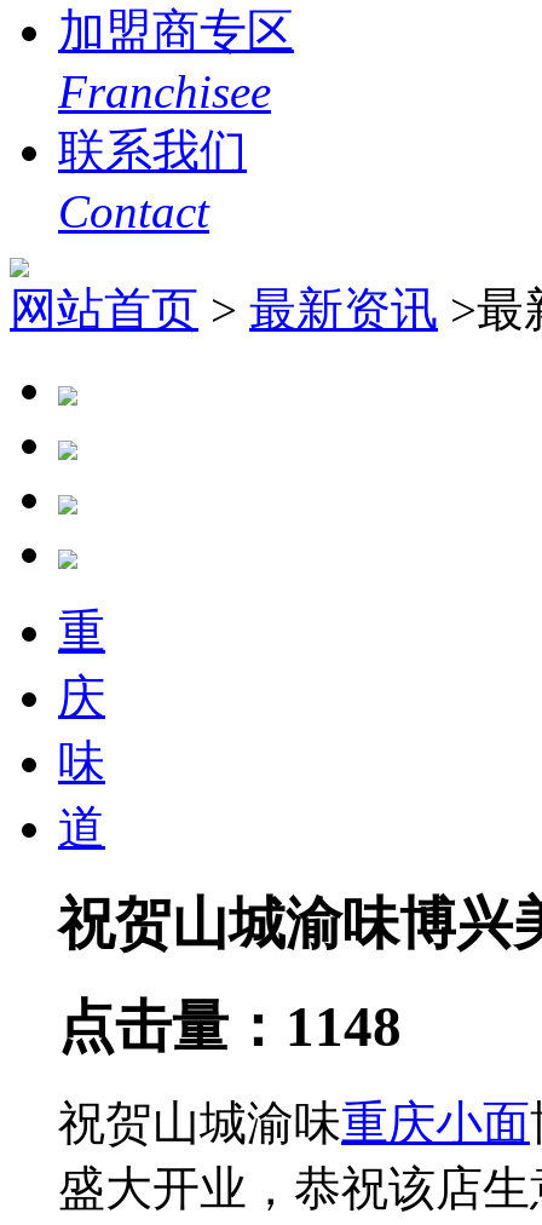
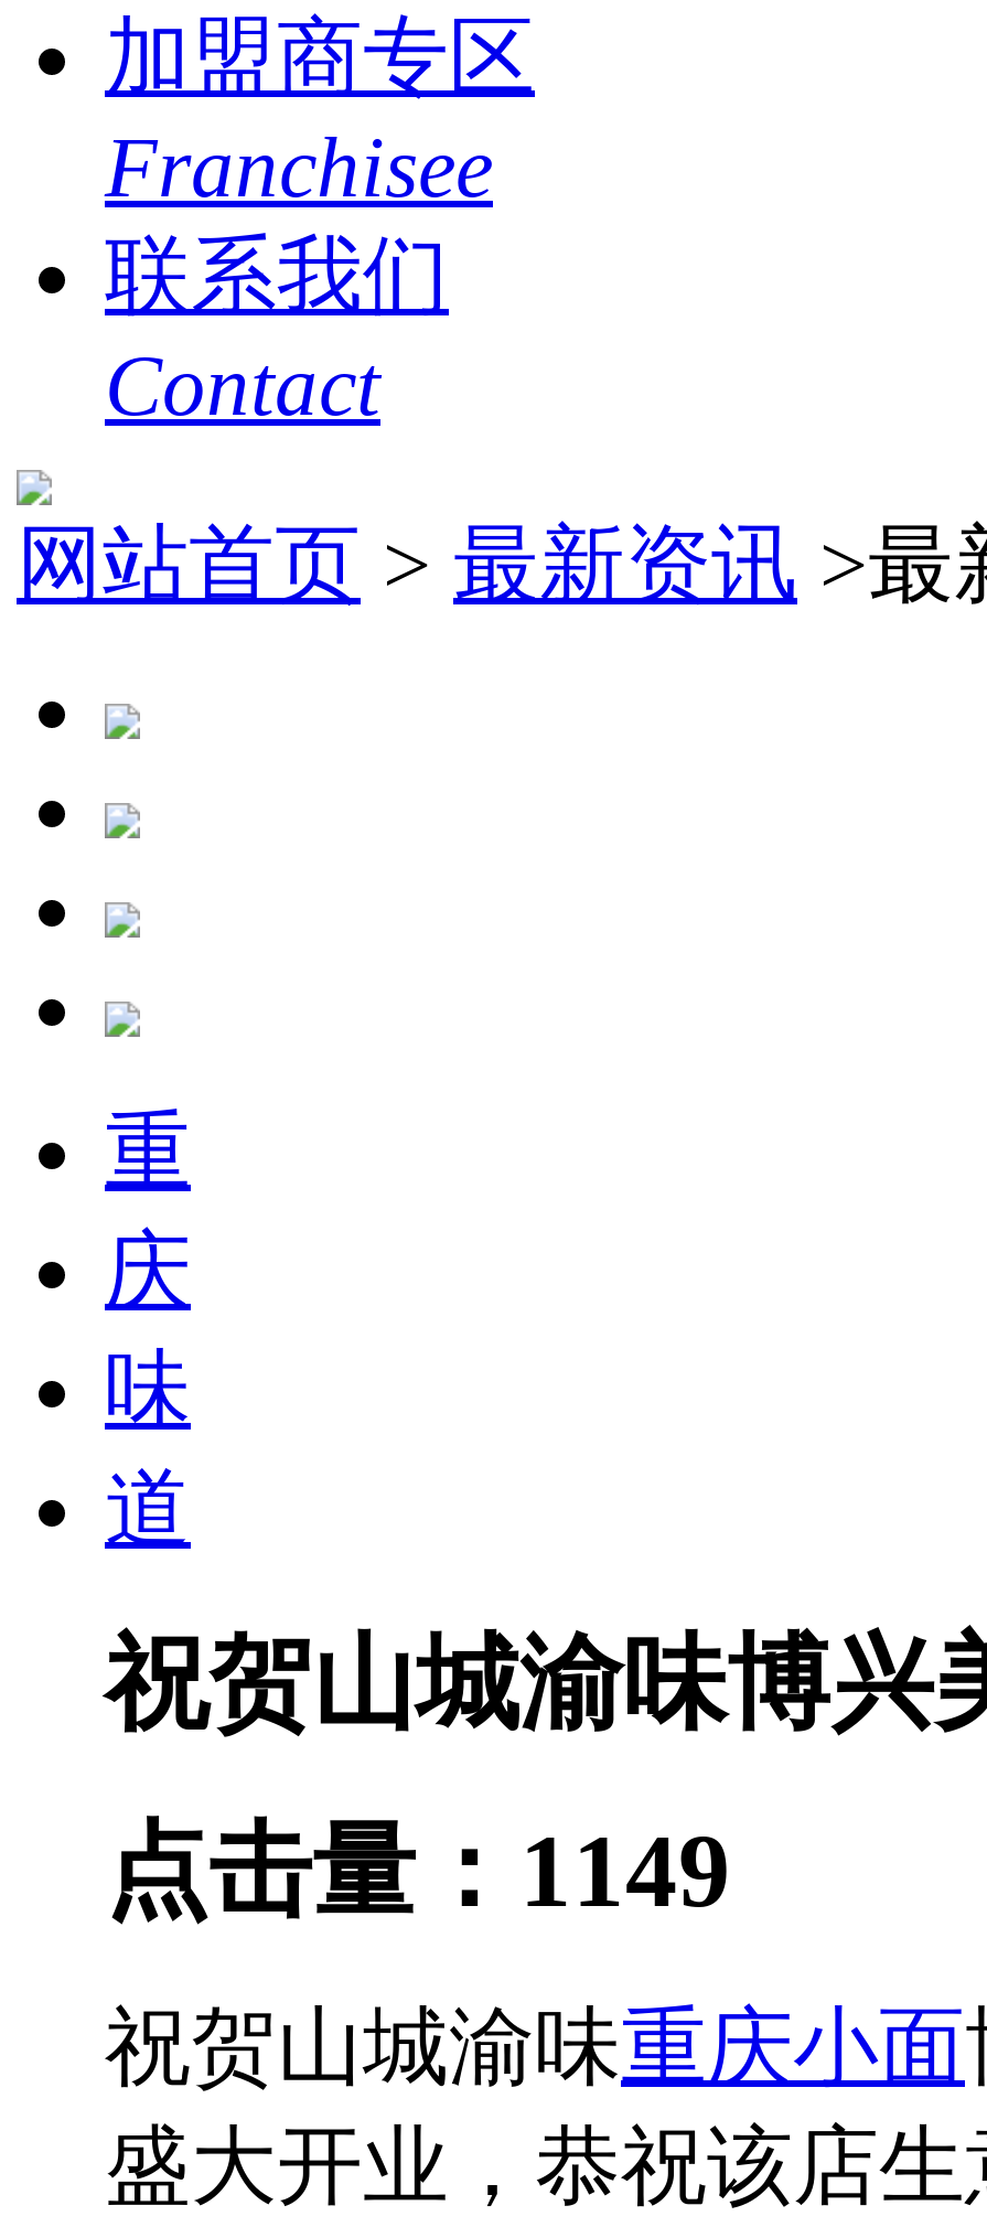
- 点击量：1148
+ 点击量：1149
